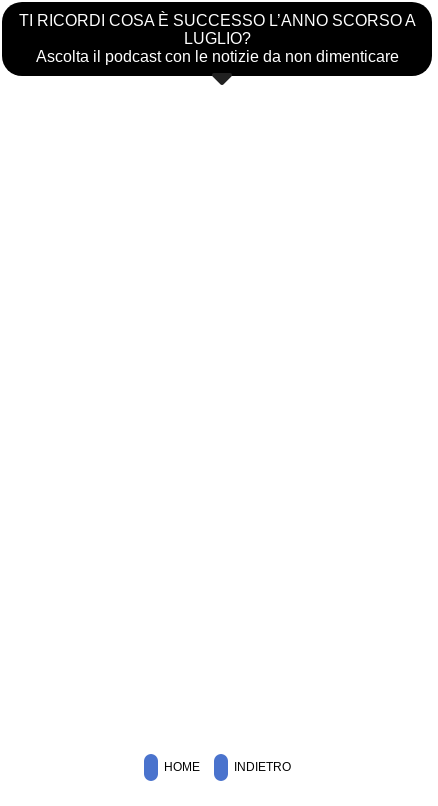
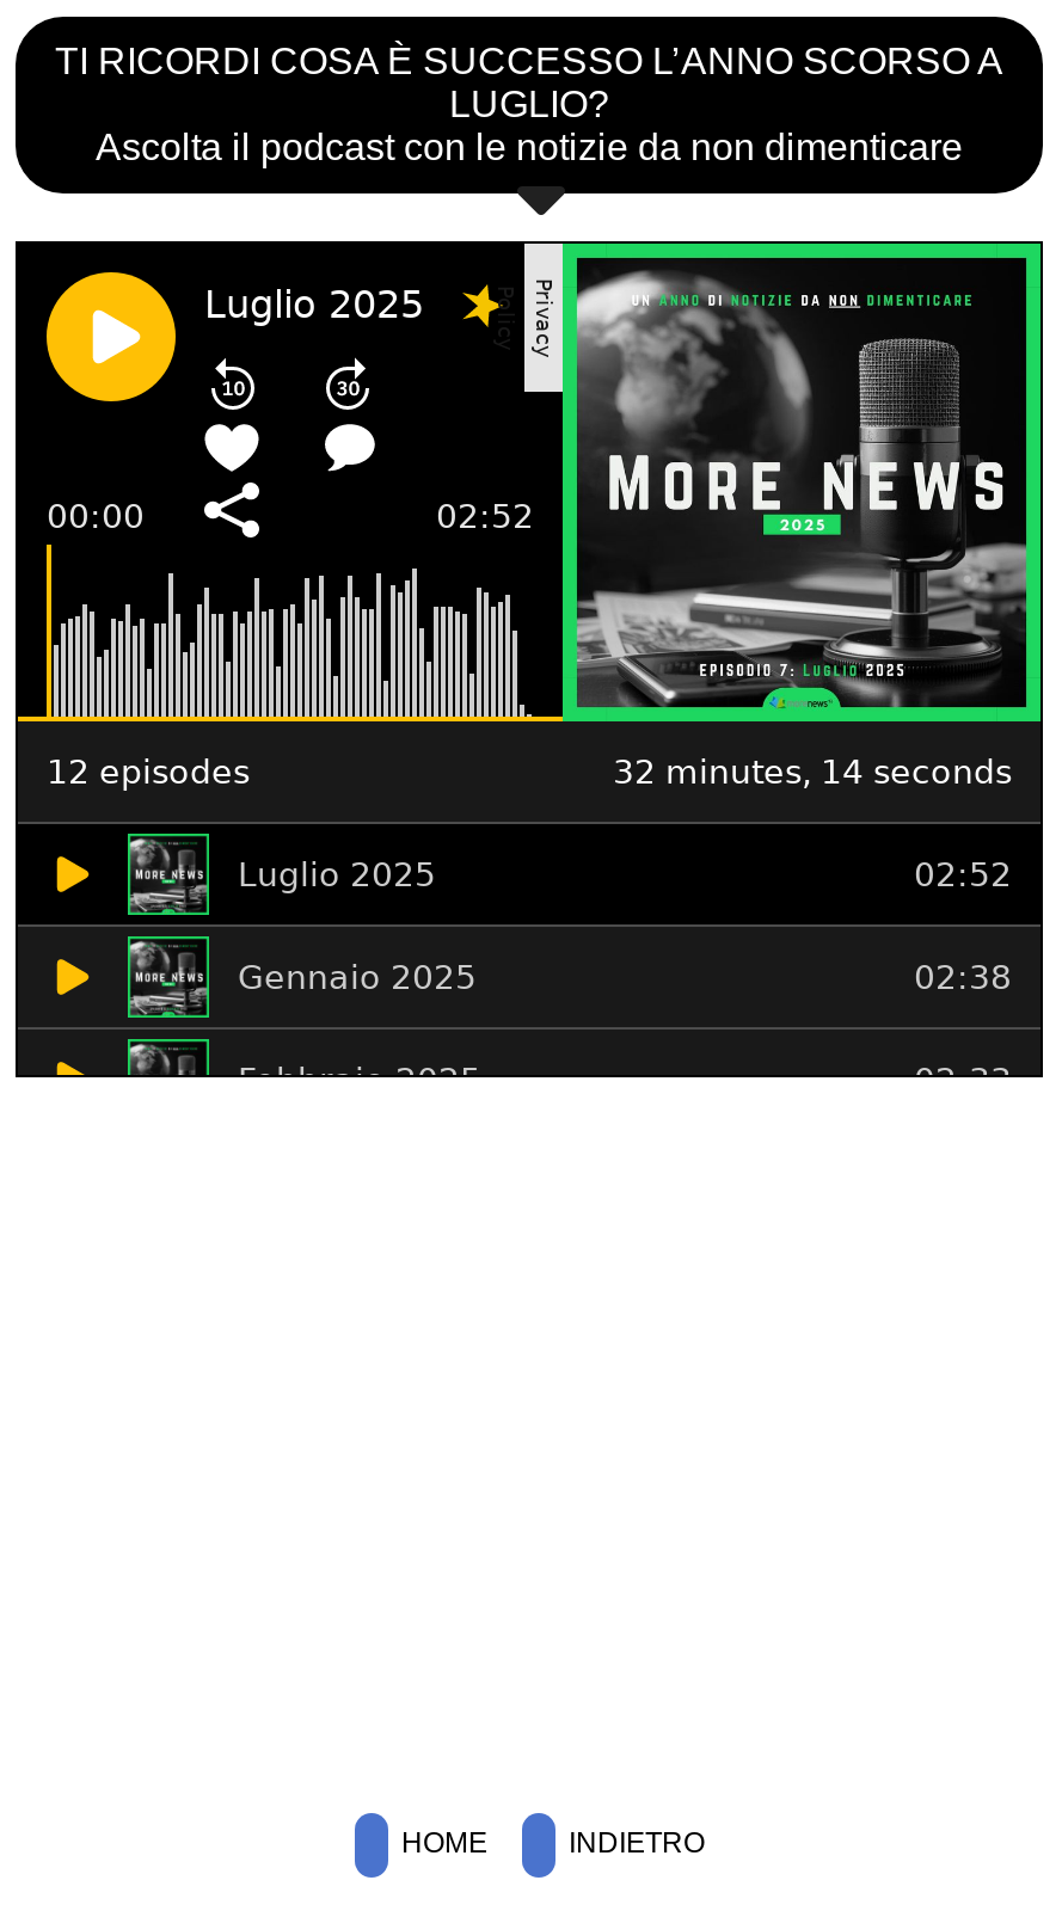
+ [image]
